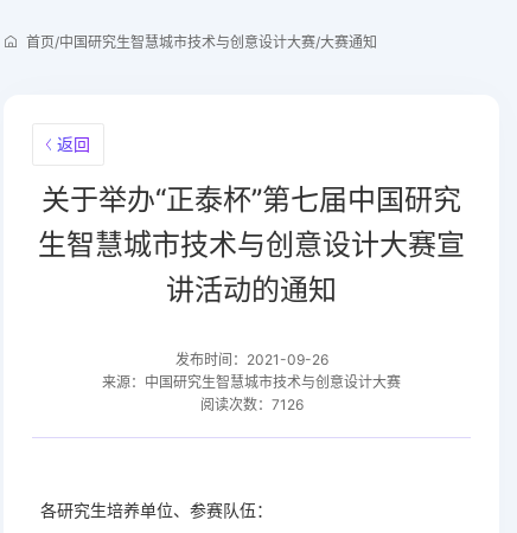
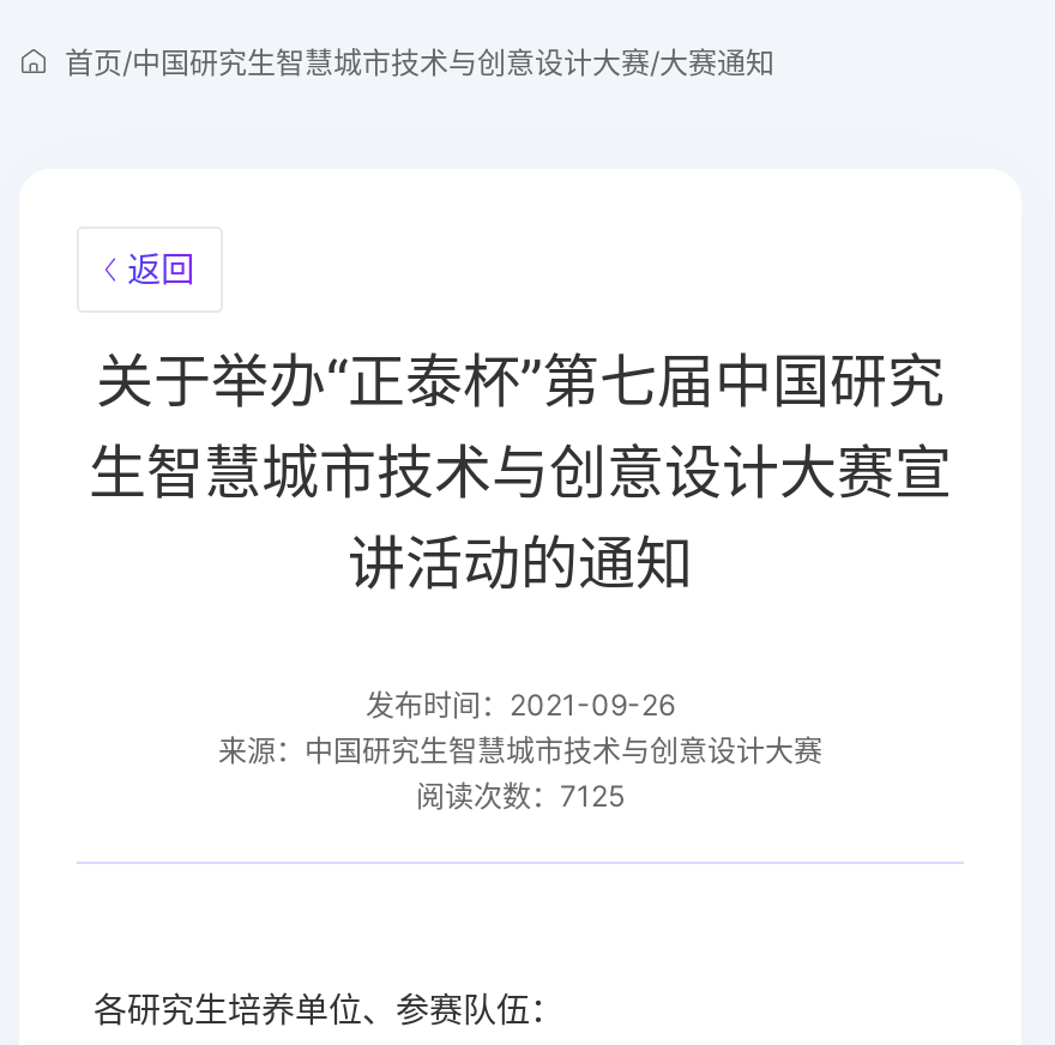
- 阅读次数：7126
+ 阅读次数：7125
